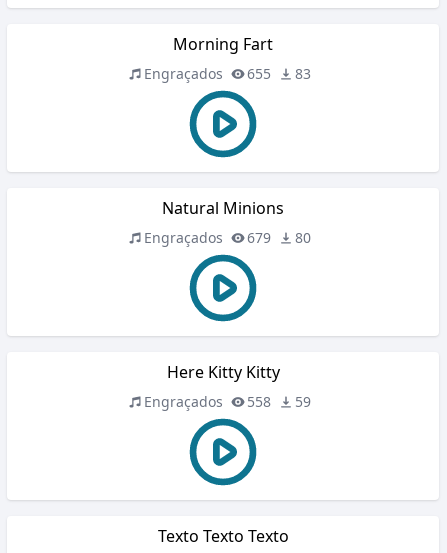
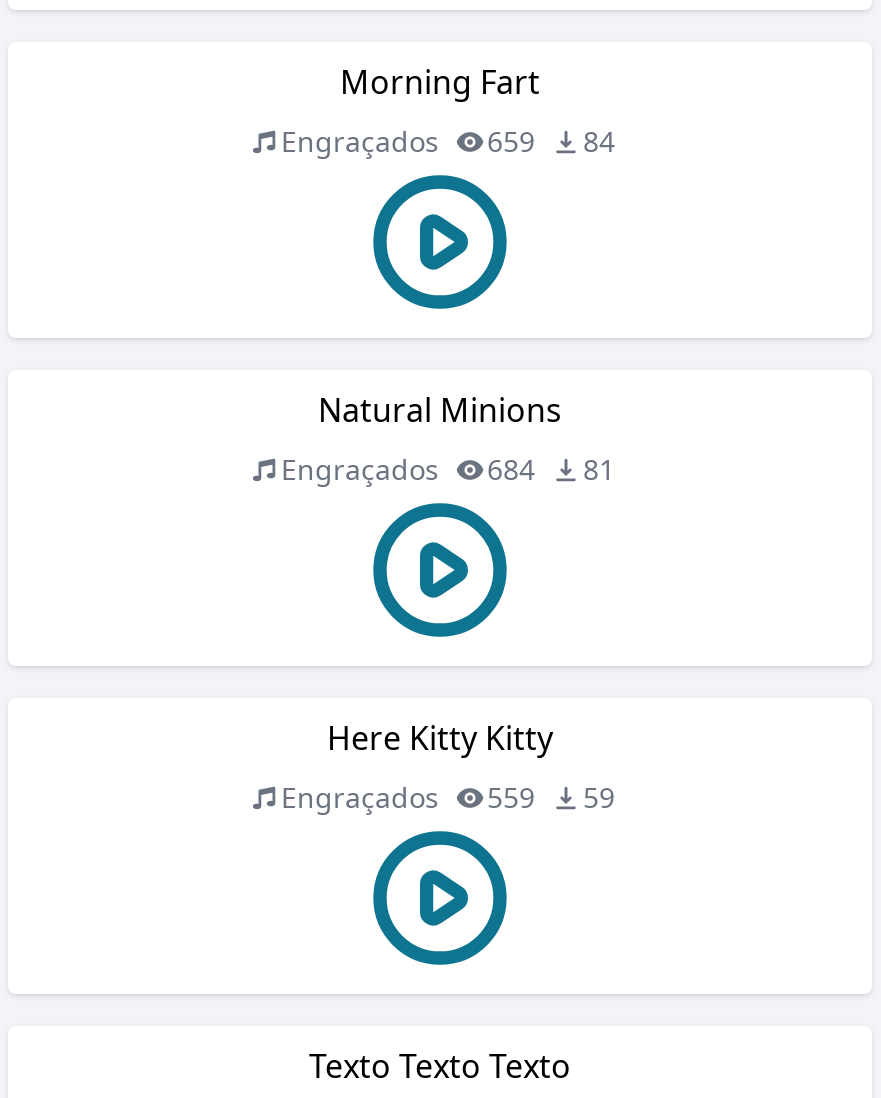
- 655
+ 659

- 83
+ 84

- 679
+ 684

- 80
+ 81

- Engraçados 558 59
+ Engraçados 559 59
